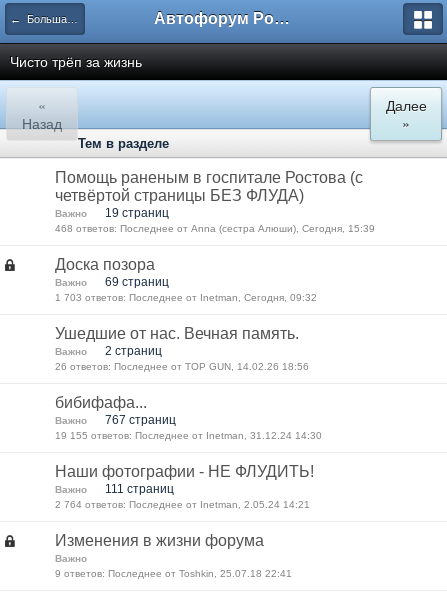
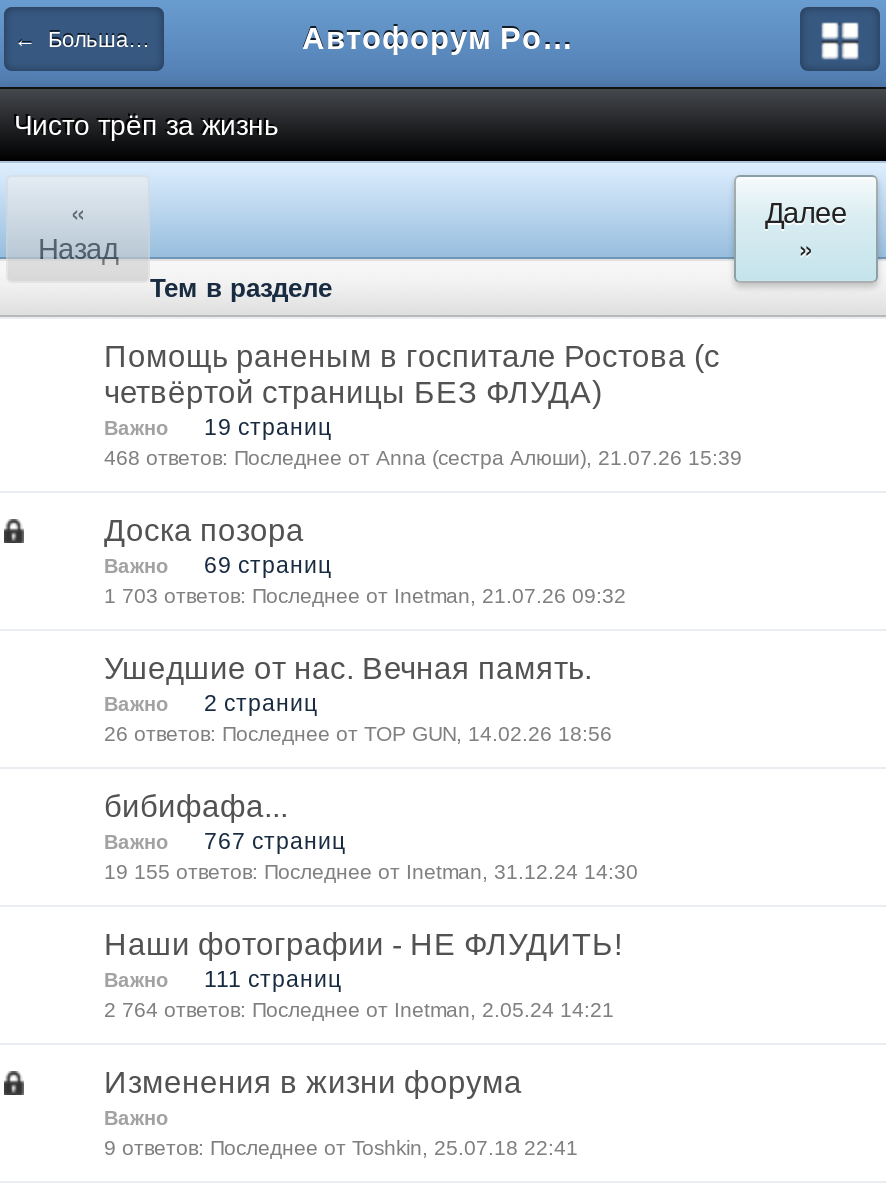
- 468 ответов: Последнее от Anna (сестра Алюши), Сегодня, 15:39
+ 468 ответов: Последнее от Anna (сестра Алюши), 21.07.26 15:39

- 1 703 ответов: Последнее от Inetman, Сегодня, 09:32
+ 1 703 ответов: Последнее от Inetman, 21.07.26 09:32
